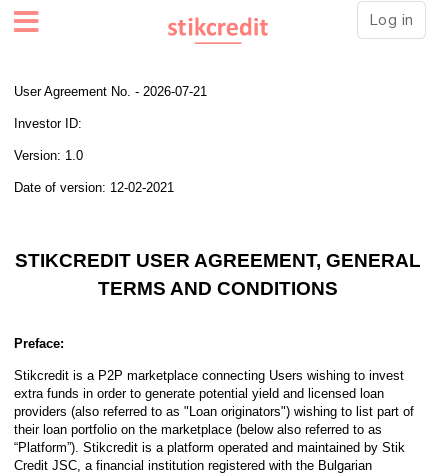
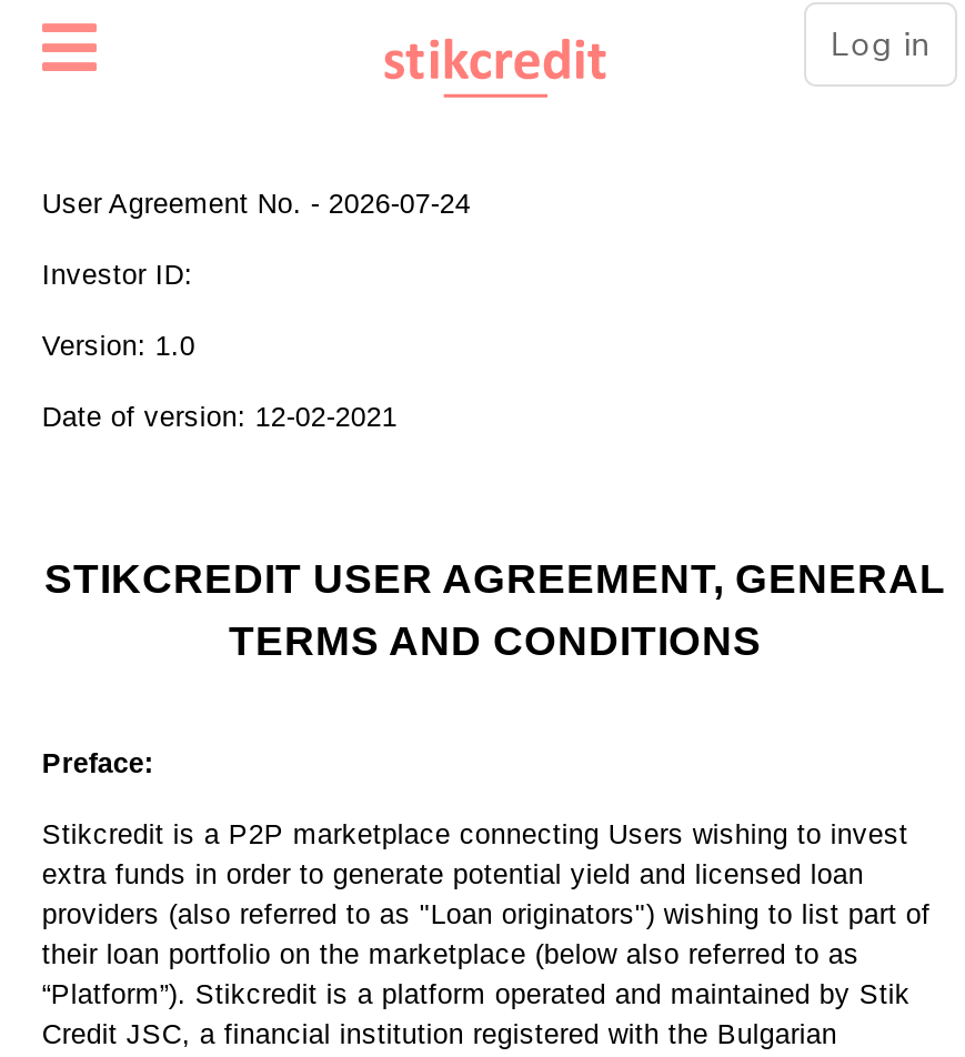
- User Agreement No. - 2026-07-21
+ User Agreement No. - 2026-07-24
